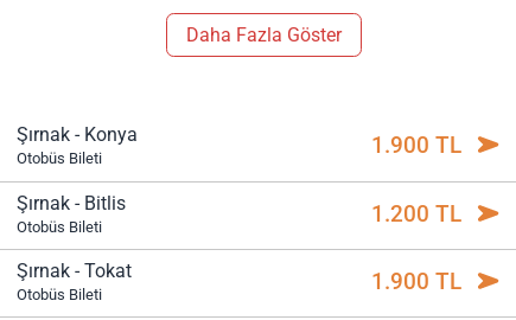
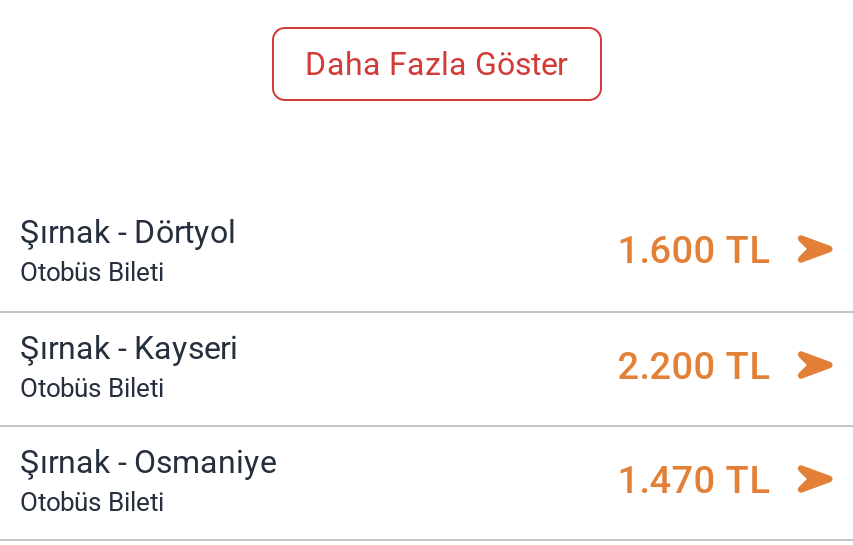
- Şırnak - Konya
+ Şırnak - Dörtyol

- 1.900 TL
+ 1.600 TL

- Şırnak - Bitlis
+ Şırnak - Kayseri

- 1.200 TL
+ 2.200 TL

- Şırnak - Tokat
+ Şırnak - Osmaniye

- 1.900 TL
+ 1.470 TL
